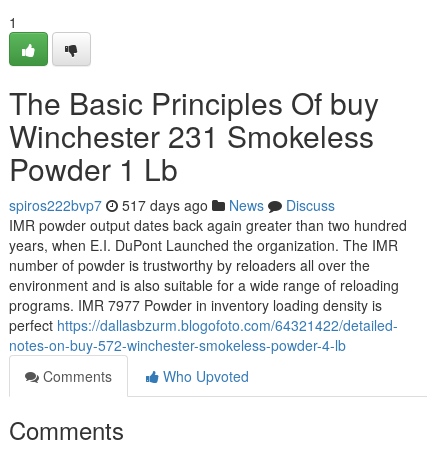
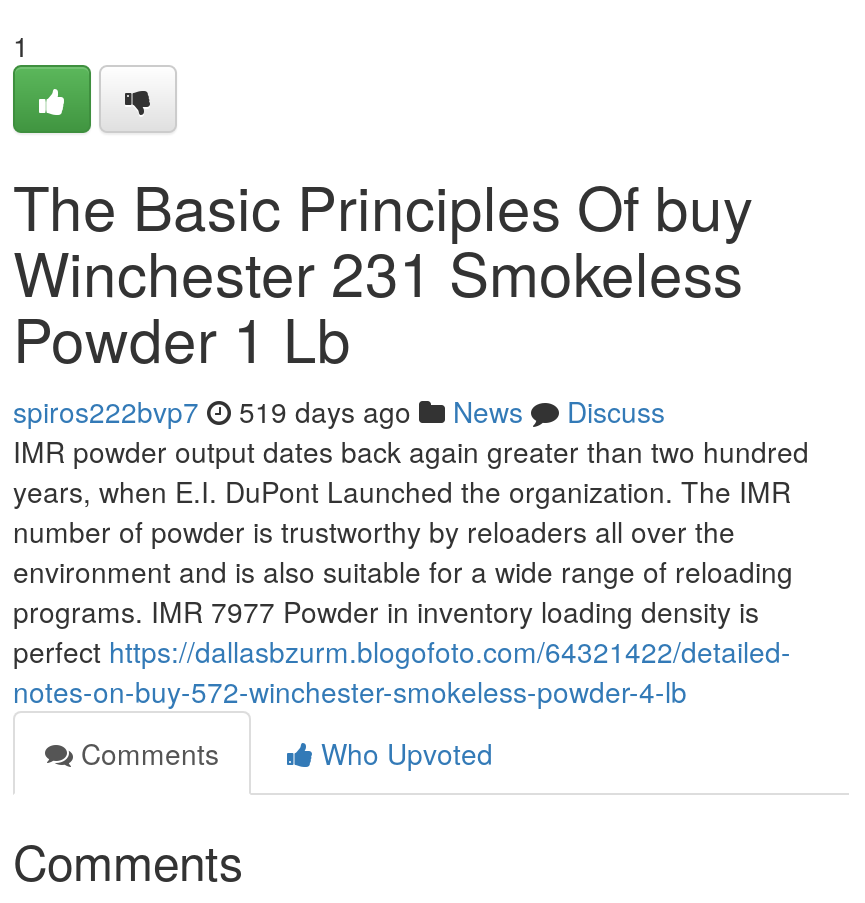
- spiros222bvp7 517 days ago News Discuss
+ spiros222bvp7 519 days ago News Discuss
